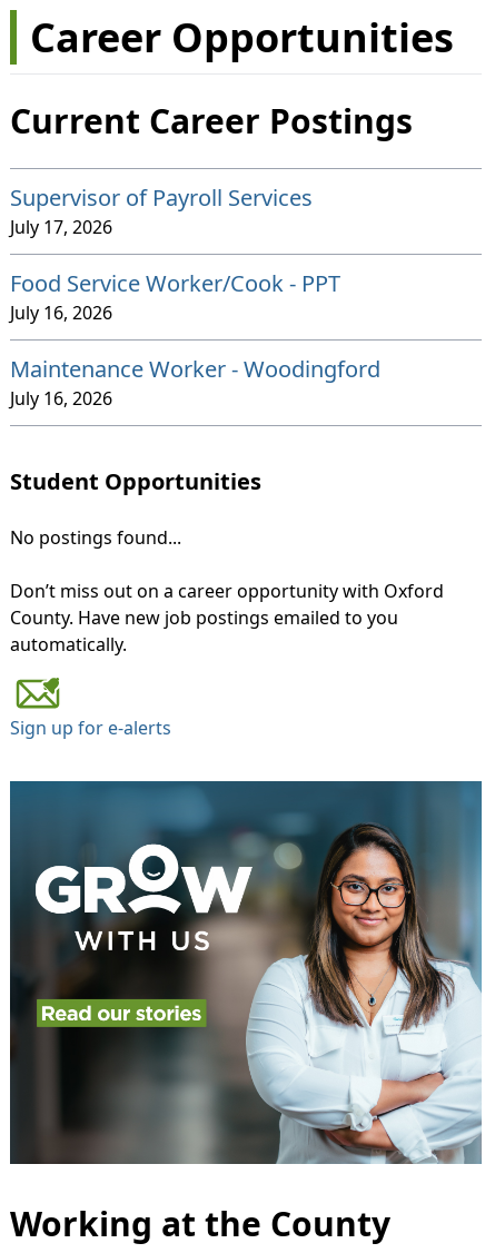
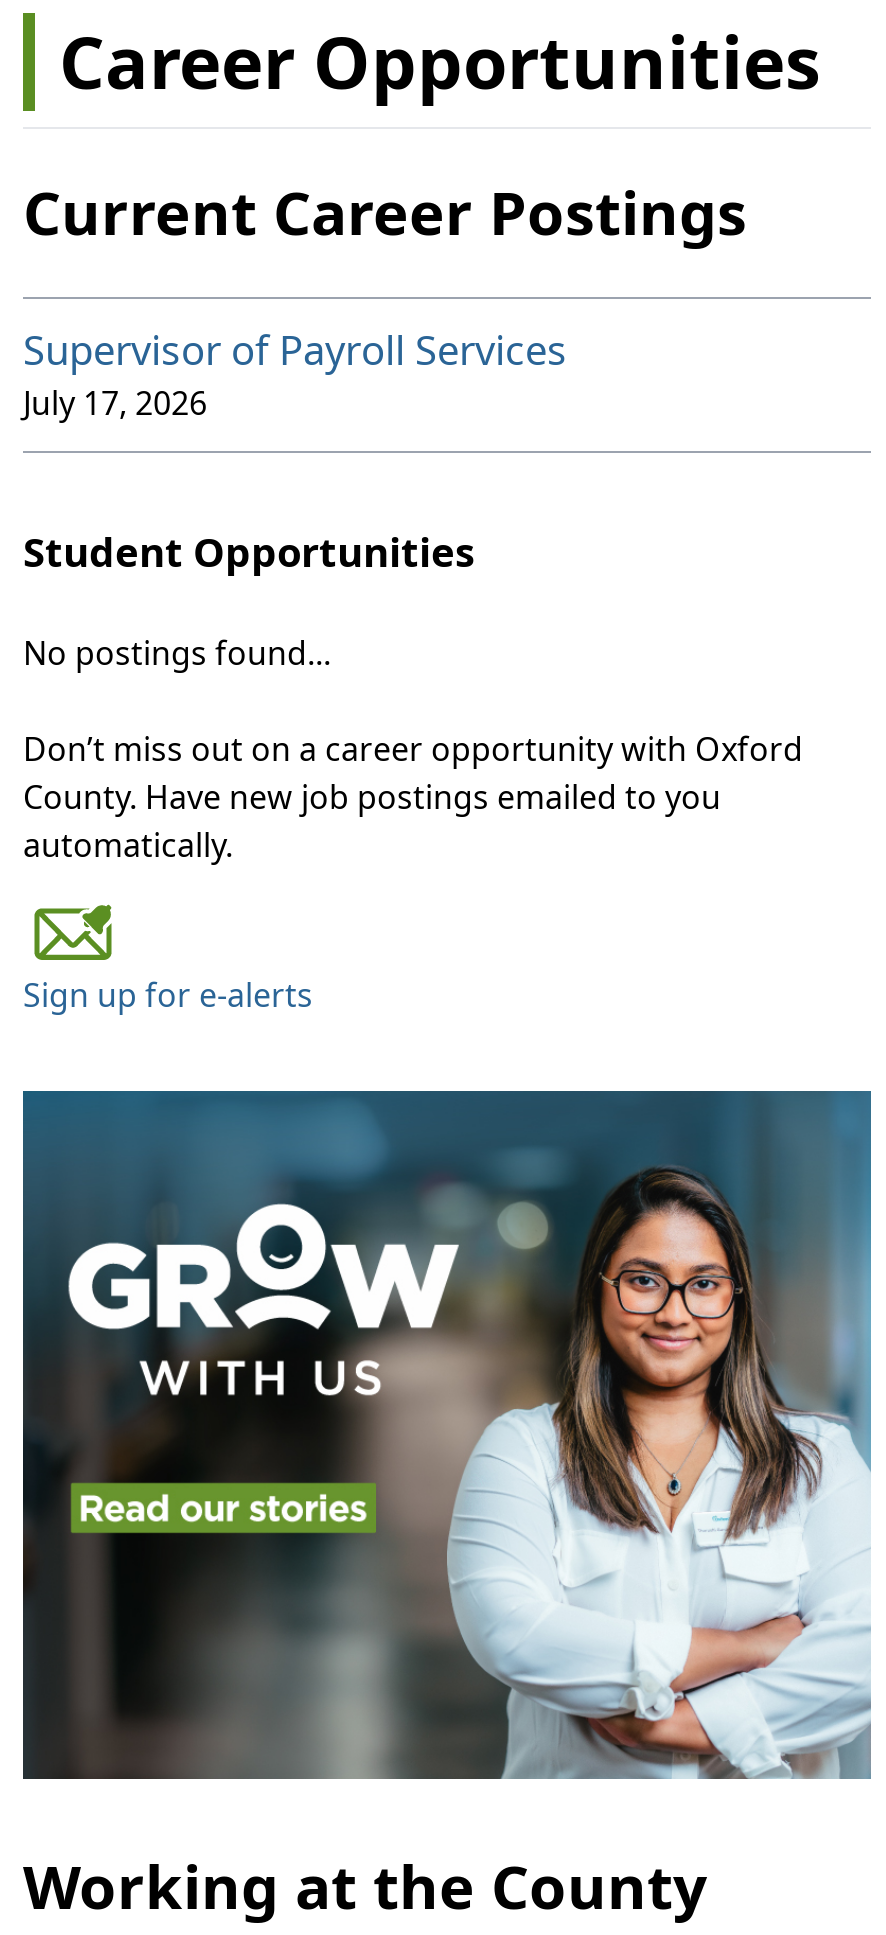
- Food Service Worker/Cook - PPT
- July 16, 2026
- Maintenance Worker - Woodingford
- July 16, 2026
